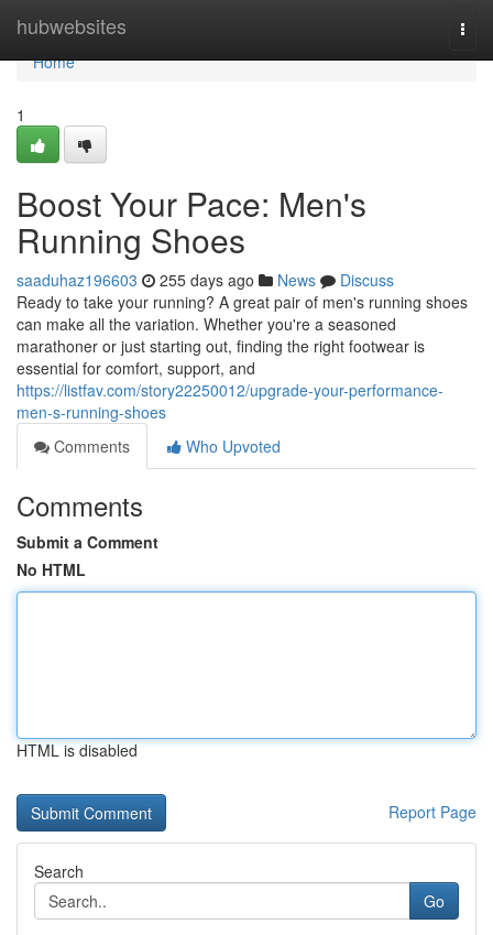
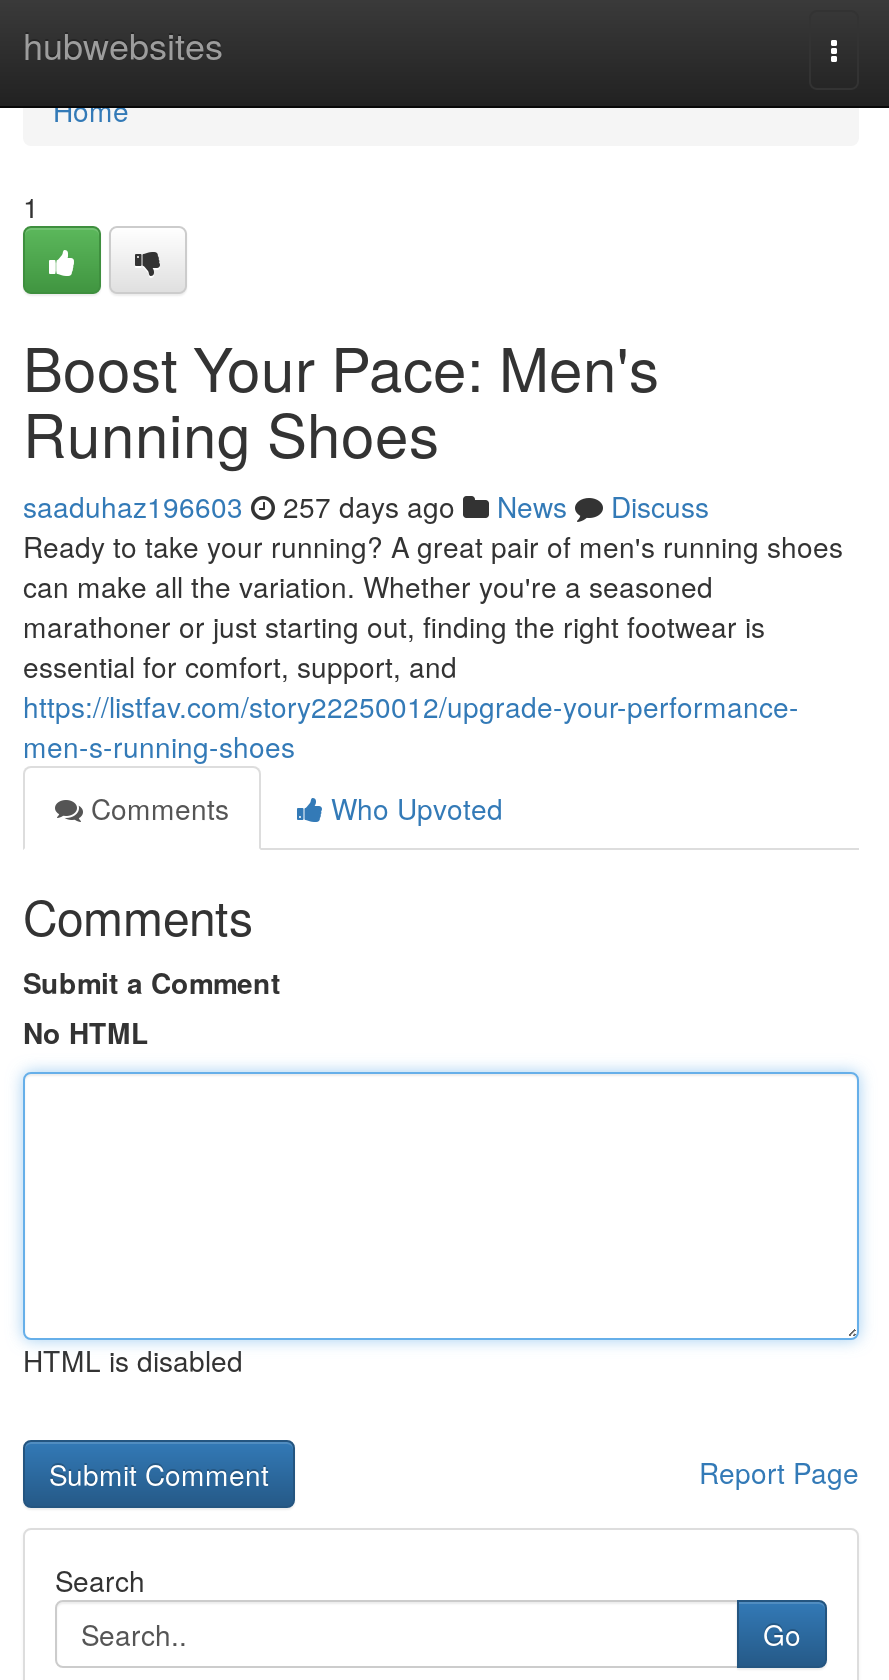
- saaduhaz196603 255 days ago News Discuss
+ saaduhaz196603 257 days ago News Discuss
